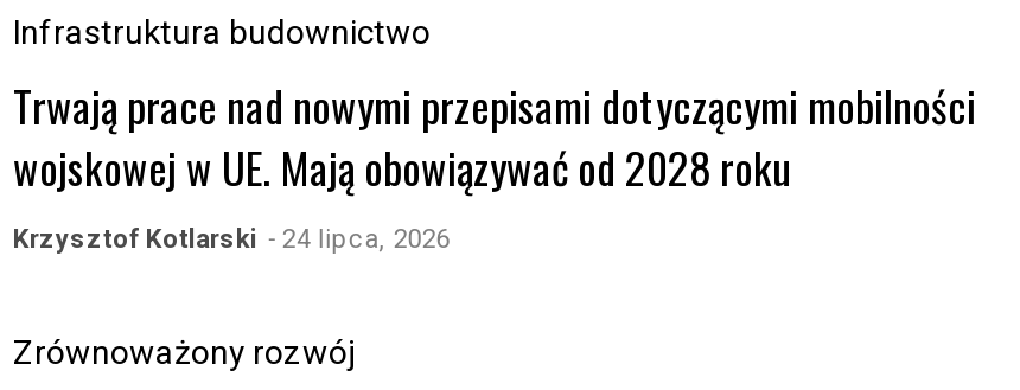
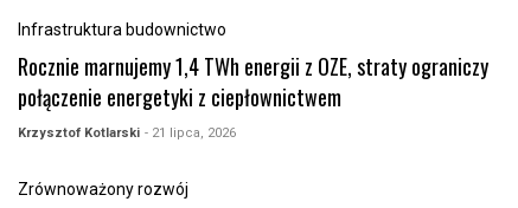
- Trwają prace nad nowymi przepisami dotyczącymi mobilności
- wojskowej w UE. Mają obowiązywać od 2028 roku
- Krzysztof Kotlarski - 24 lipca, 2026
+ Rocznie marnujemy 1,4 TWh energii z OZE, straty ograniczy
+ połączenie energetyki z ciepłownictwem
+ Krzysztof Kotlarski - 21 lipca, 2026
